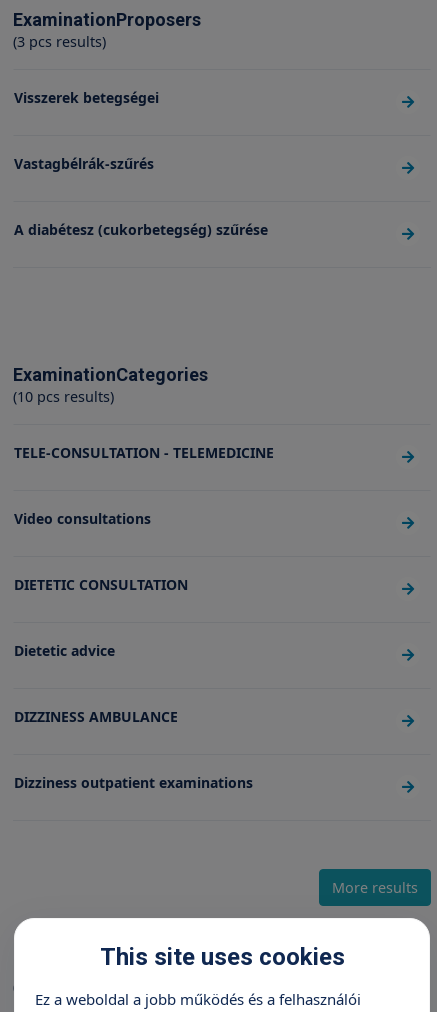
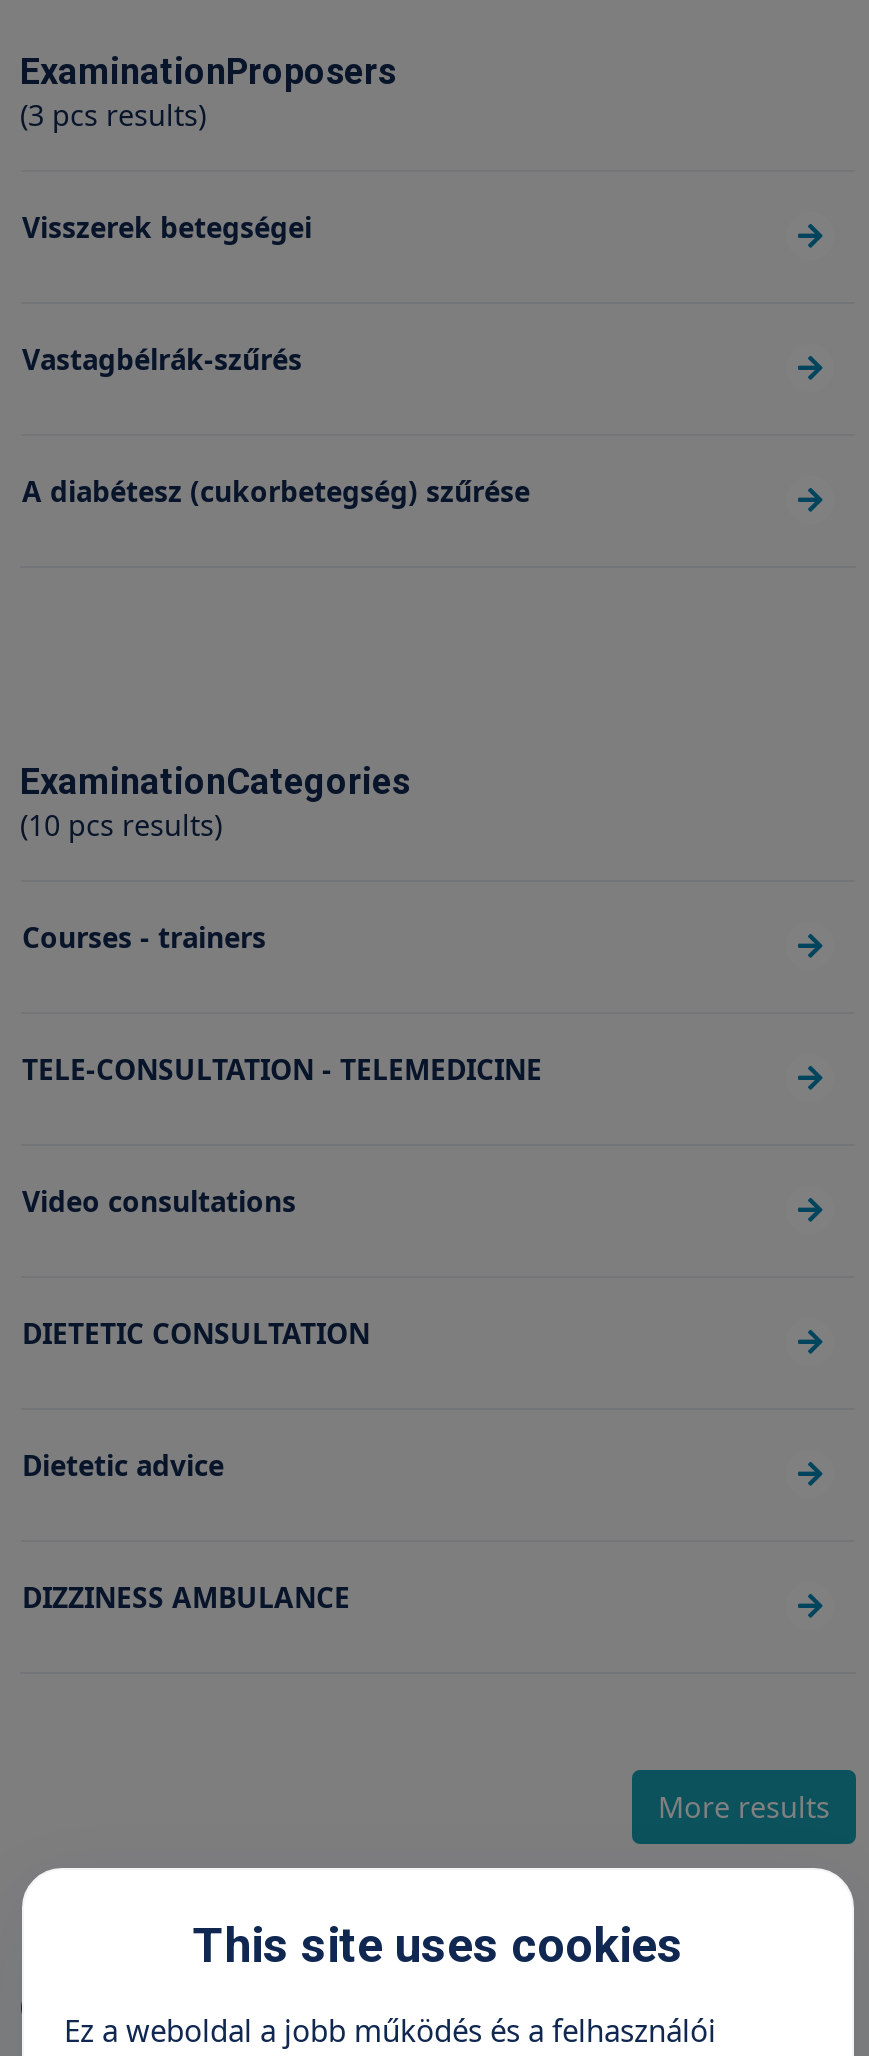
+ Courses - trainers

moved down: TELE-CONSULTATION - TELEMEDICINE | Video consultations | DIETETIC CONSULTATION | Dietetic advice | DIZZINESS AMBULANCE

- Dizziness outpatient examinations
